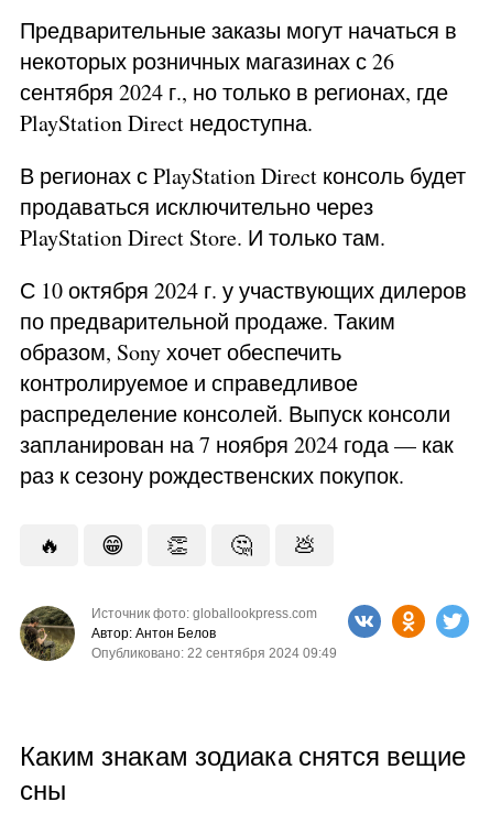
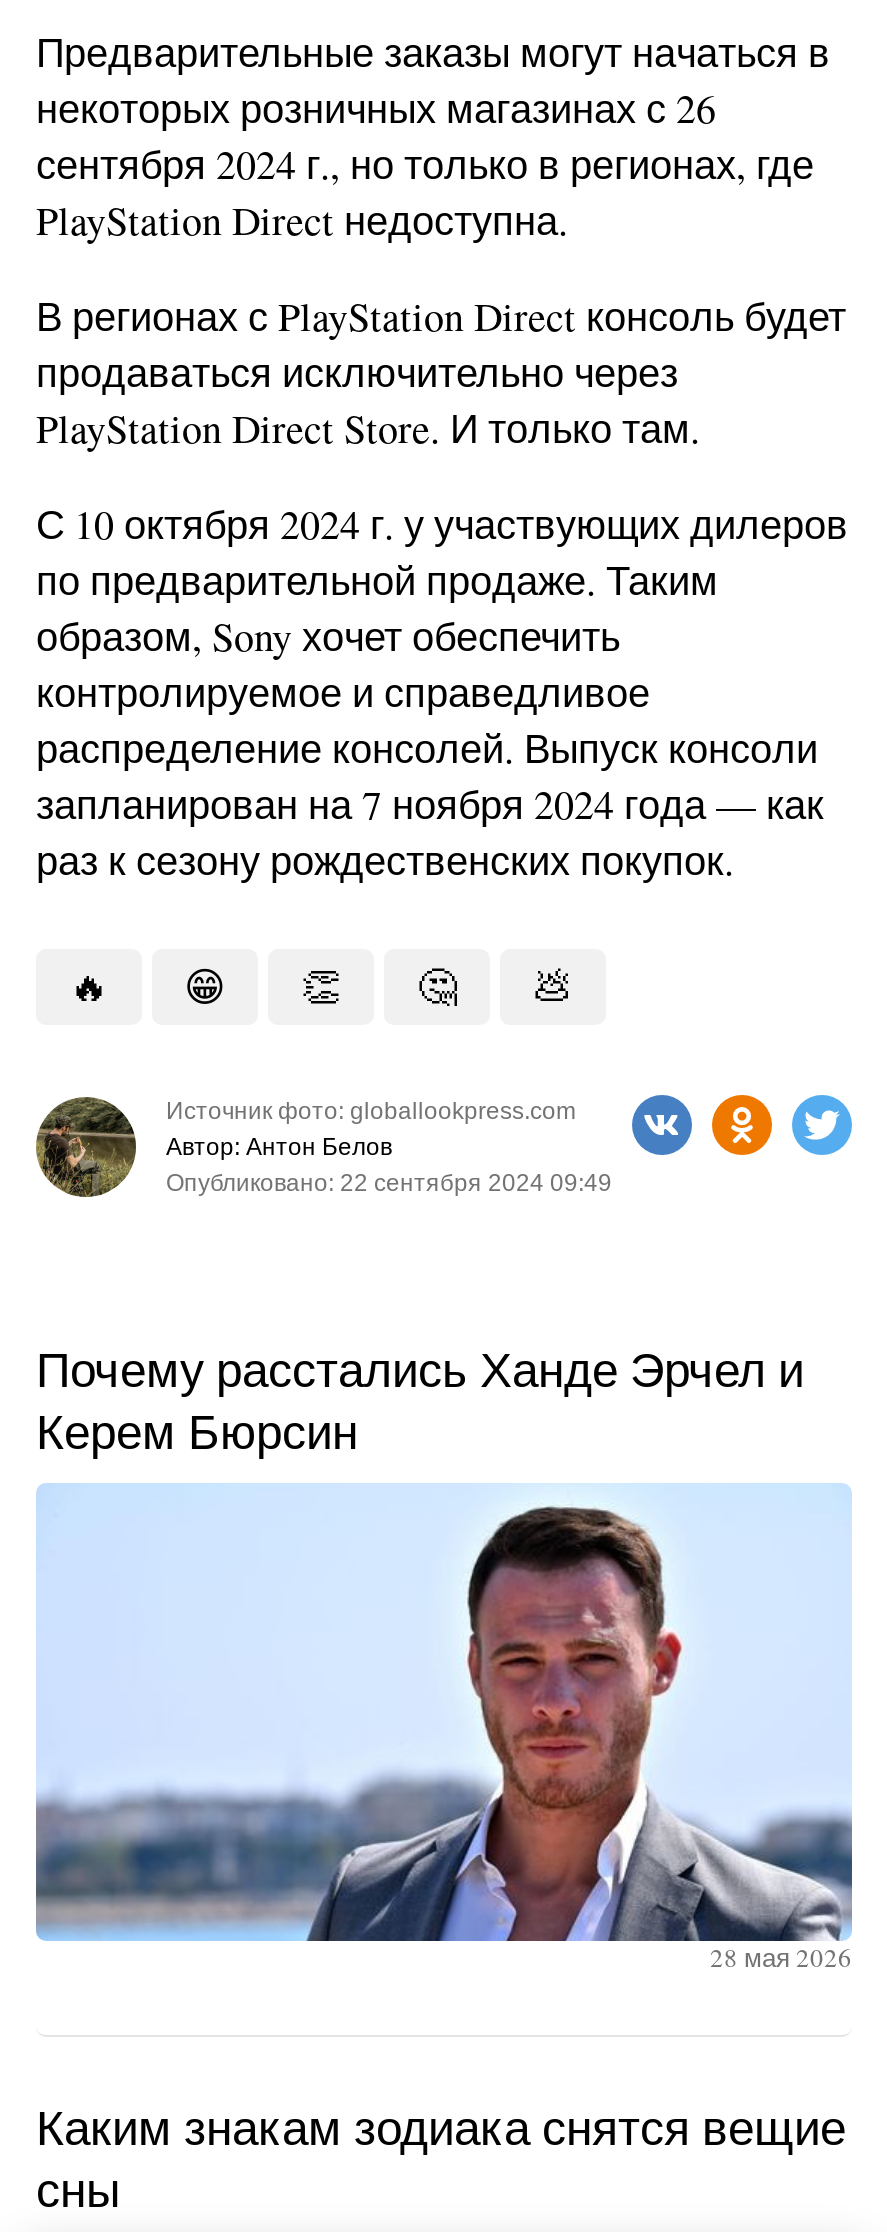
+ [image]
+ 28 мая 2026

+ Почему расстались Ханде Эрчел и
+ Керем Бюрсин
